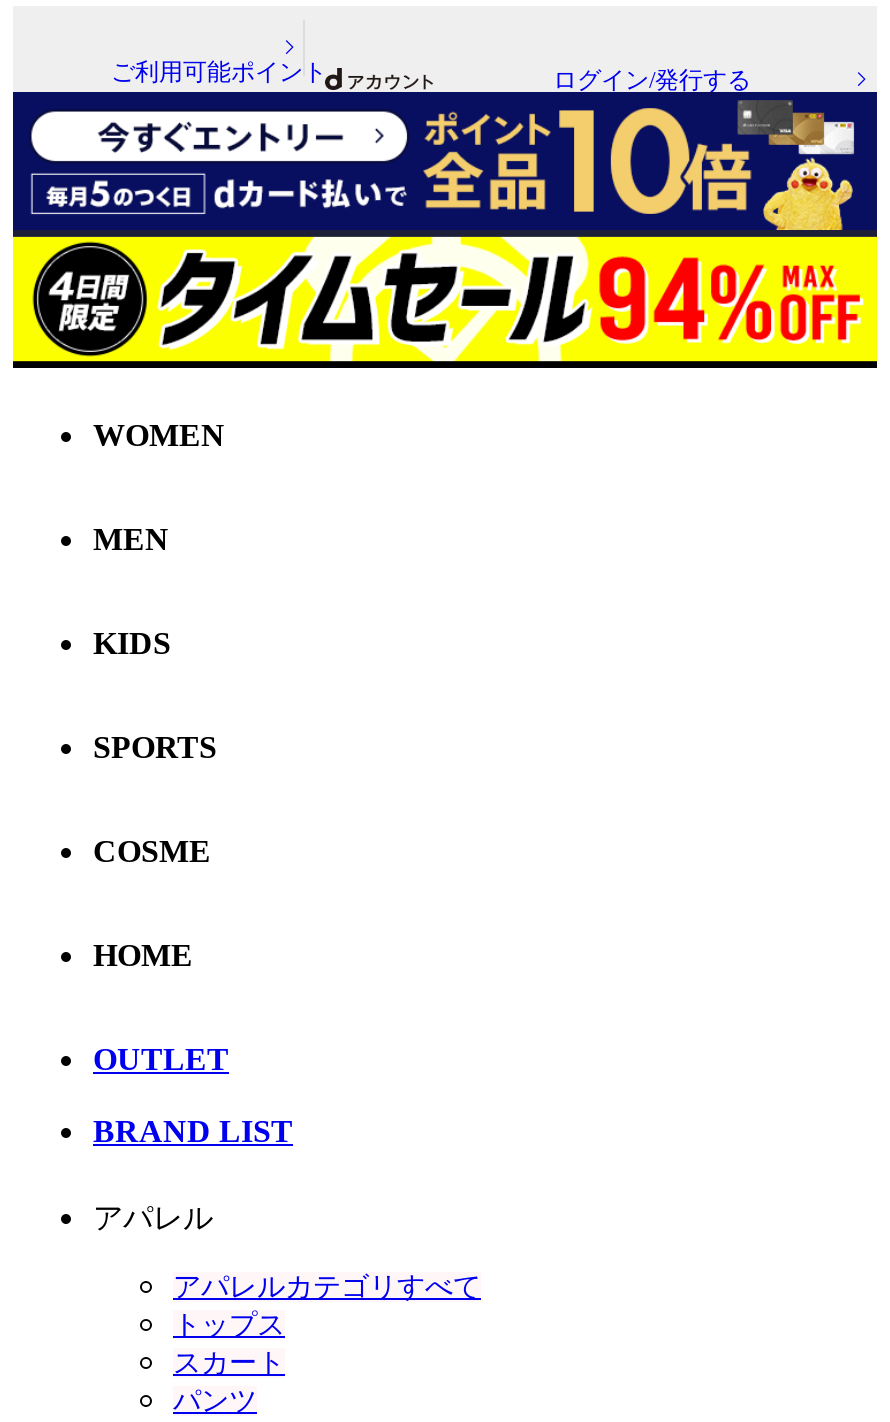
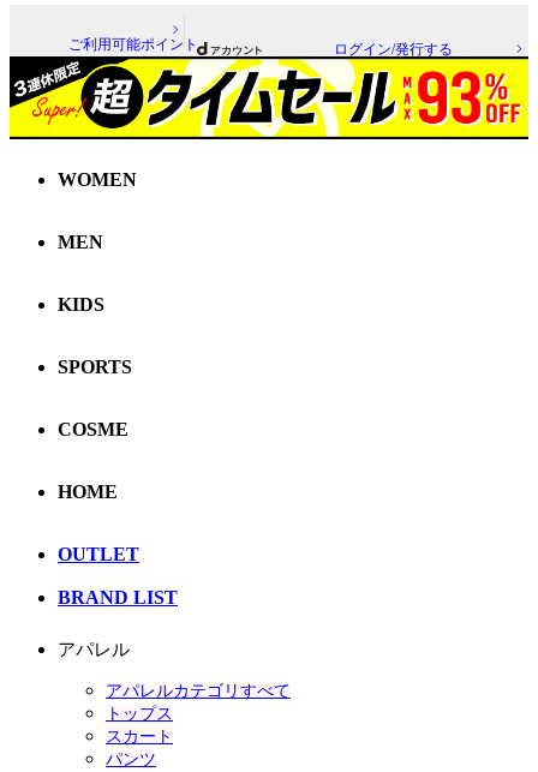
- [image]
+ [image]
